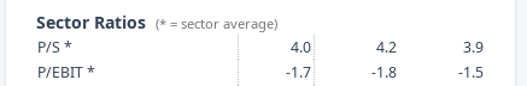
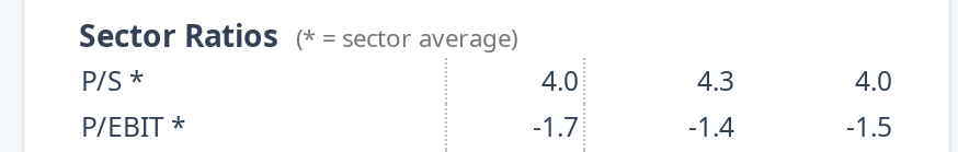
- 4.2
+ 4.3

- 3.9
+ 4.0

- -1.8
+ -1.4
